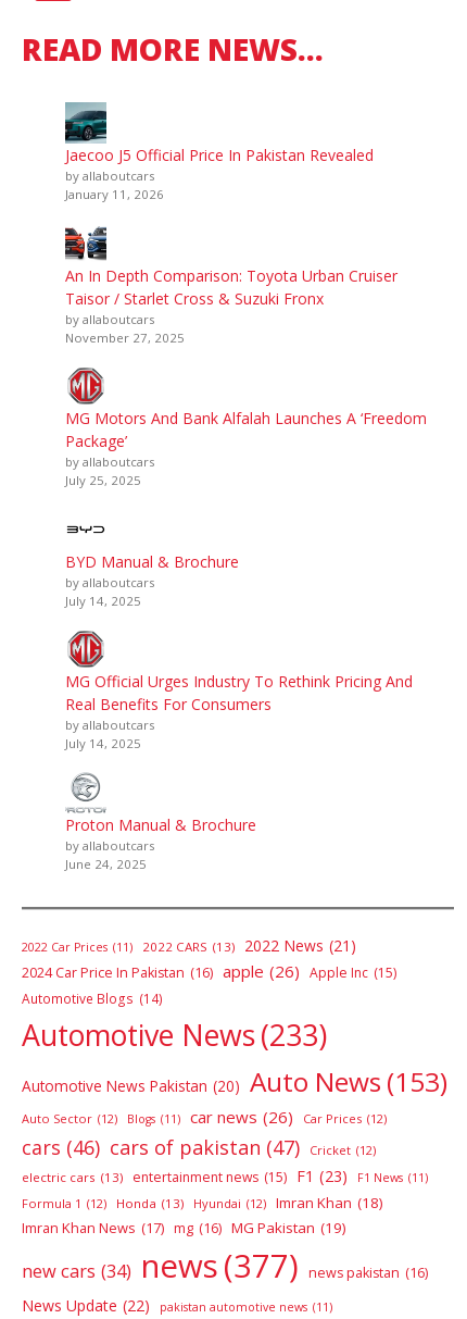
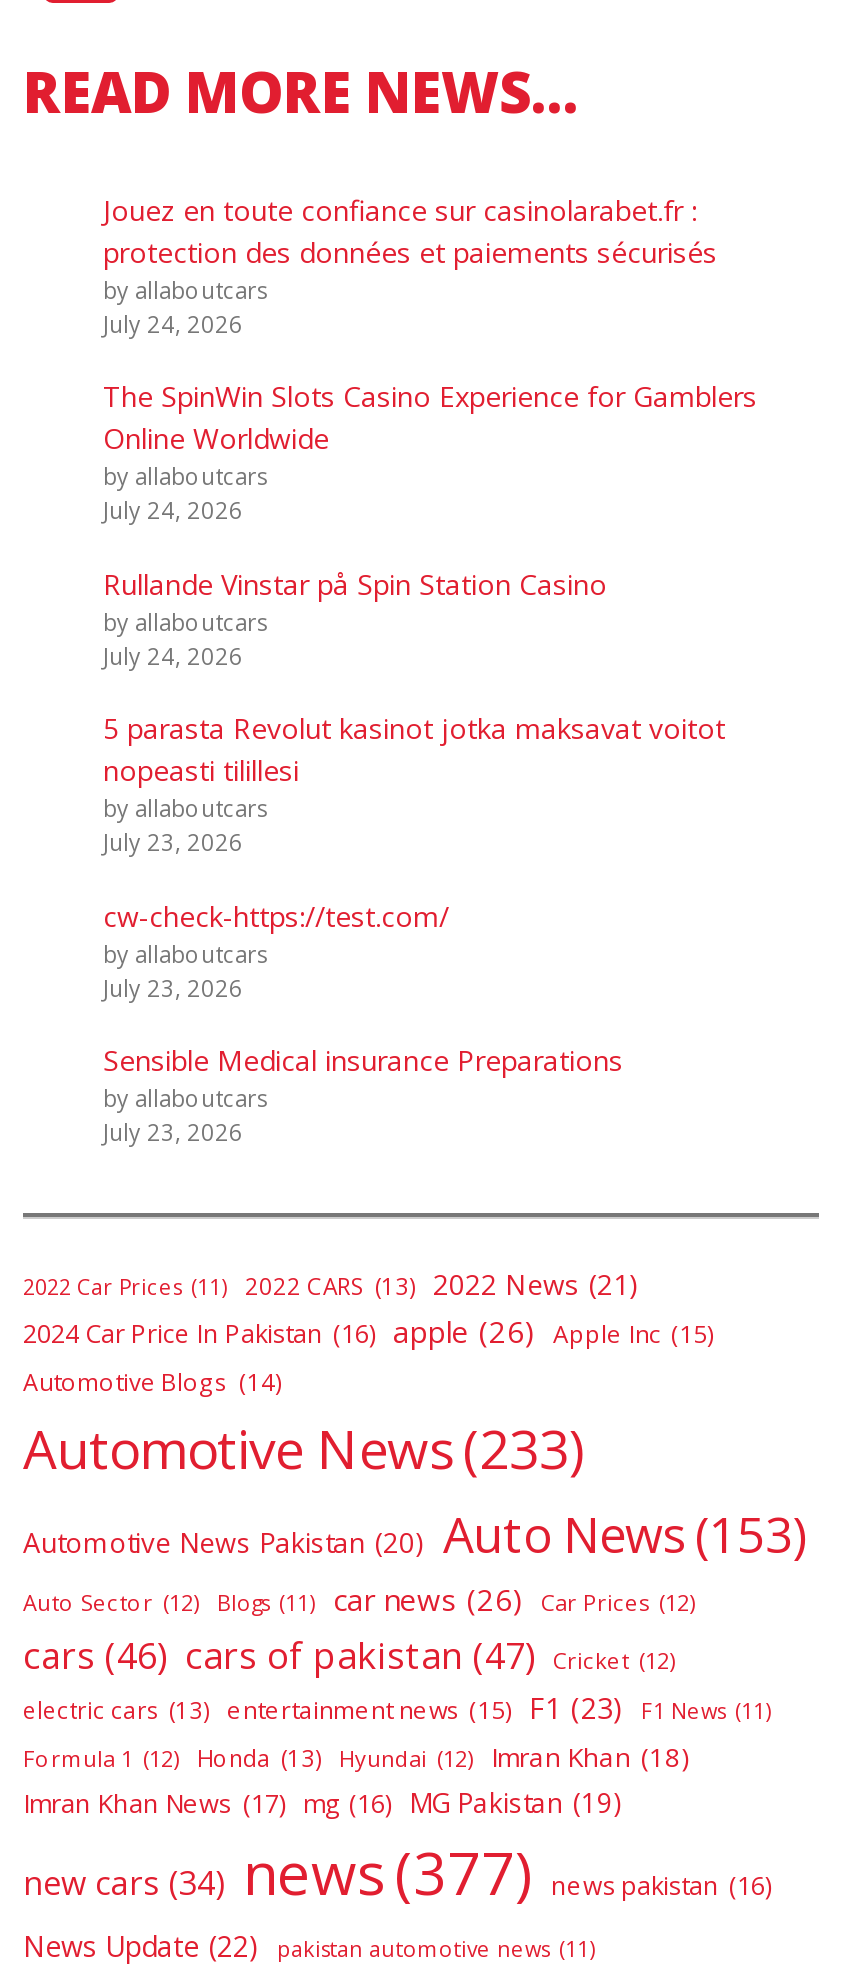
- Jaecoo J5 Official Price In Pakistan Revealed
+ Jouez en toute confiance sur casinolarabet.fr :
+ protection des données et paiements sécurisés

- January 11, 2026
+ July 24, 2026

- An In Depth Comparison: Toyota Urban Cruiser
- Taisor / Starlet Cross & Suzuki Fronx
+ The SpinWin Slots Casino Experience for Gamblers
+ Online Worldwide

- November 27, 2025
+ July 24, 2026

- MG Motors And Bank Alfalah Launches A ‘Freedom
- Package’
+ Rullande Vinstar på Spin Station Casino

- July 25, 2025
+ July 24, 2026

- BYD Manual & Brochure
+ 5 parasta Revolut kasinot jotka maksavat voitot
+ nopeasti tilillesi

- July 14, 2025
+ July 23, 2026

- MG Official Urges Industry To Rethink Pricing And
- Real Benefits For Consumers
+ cw-check-https://test.com/

- July 14, 2025
+ July 23, 2026

- Proton Manual & Brochure
+ Sensible Medical insurance Preparations

- June 24, 2025
+ July 23, 2026
